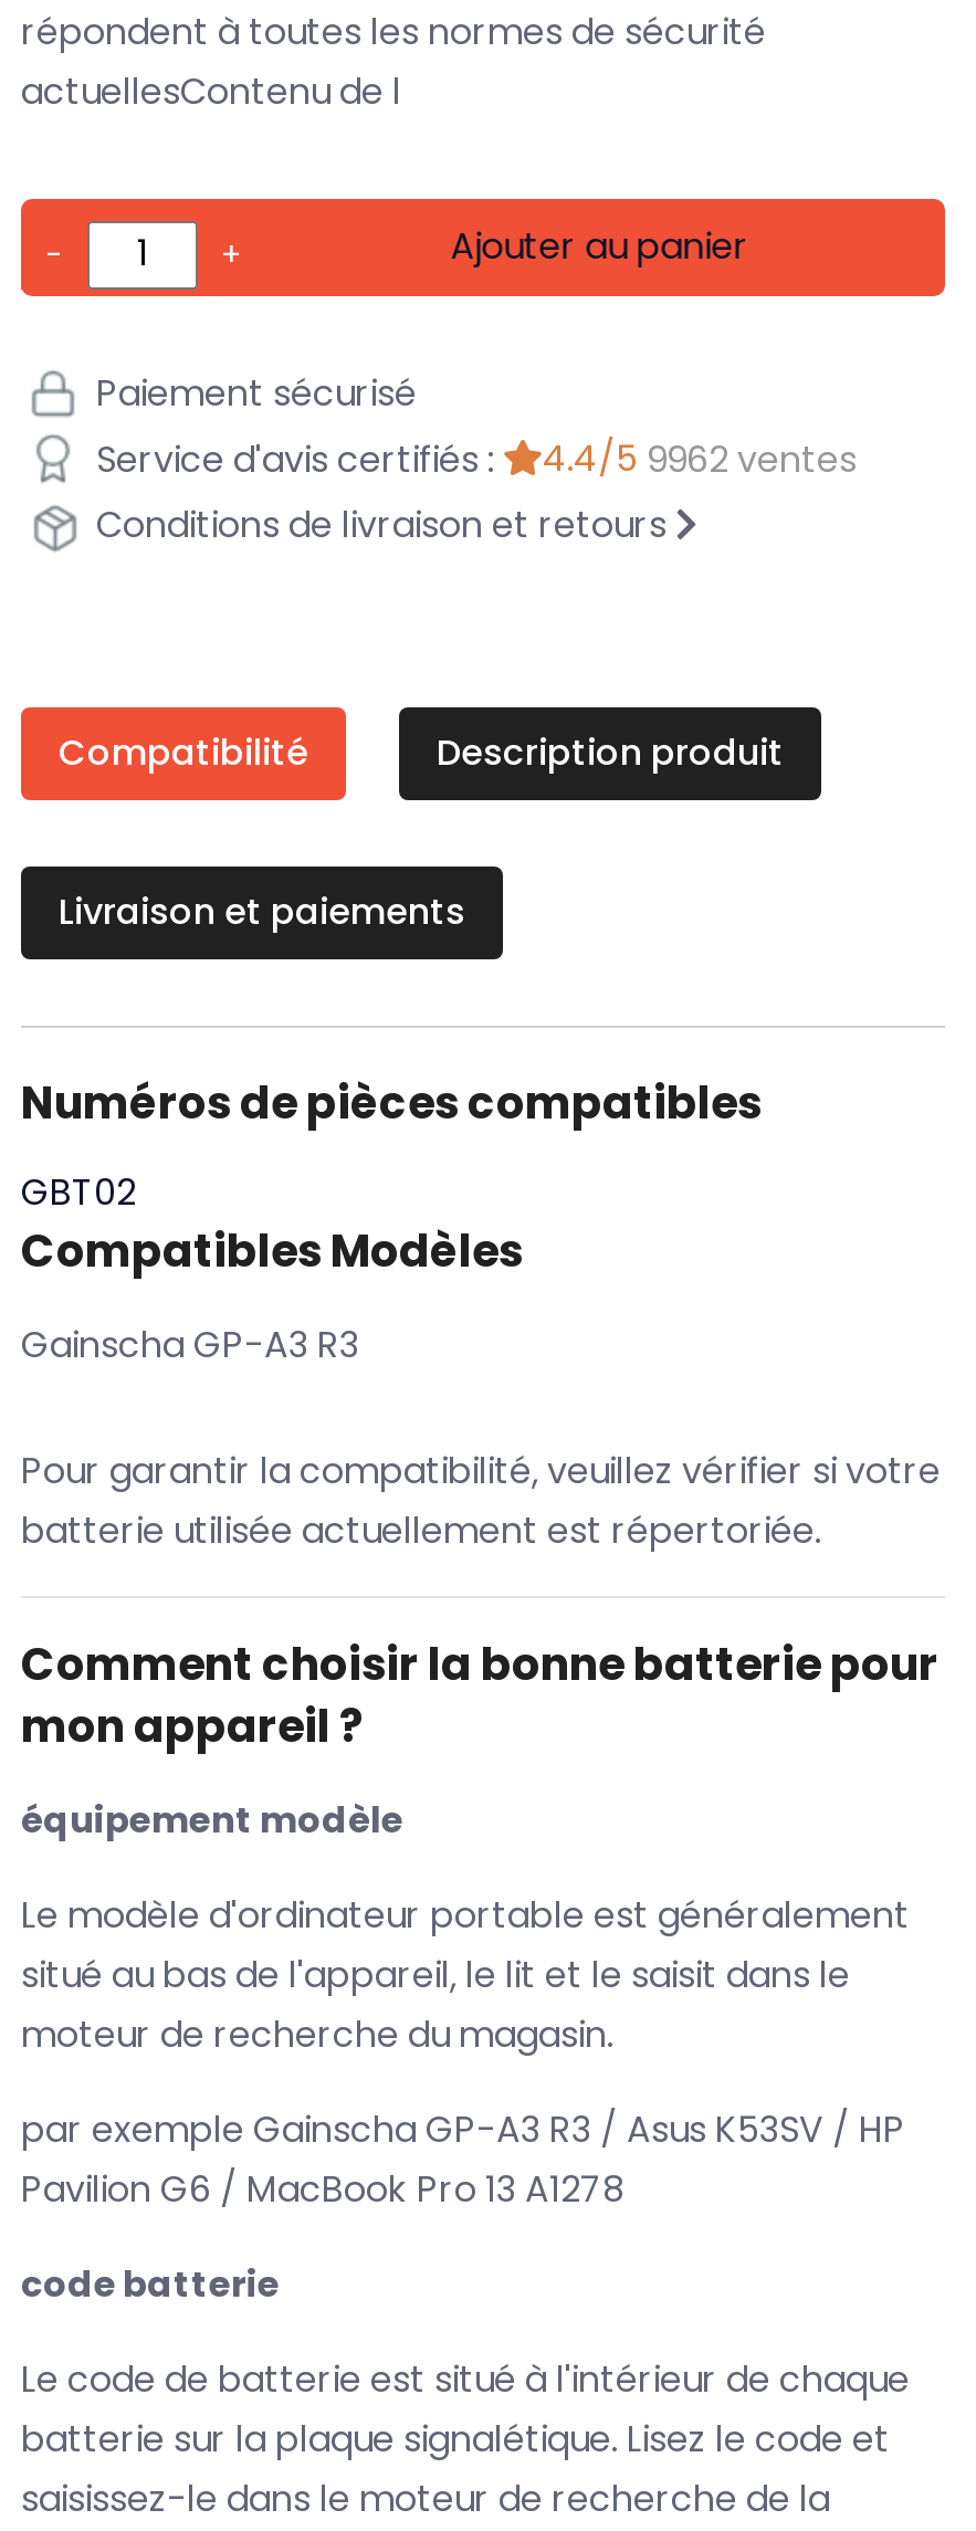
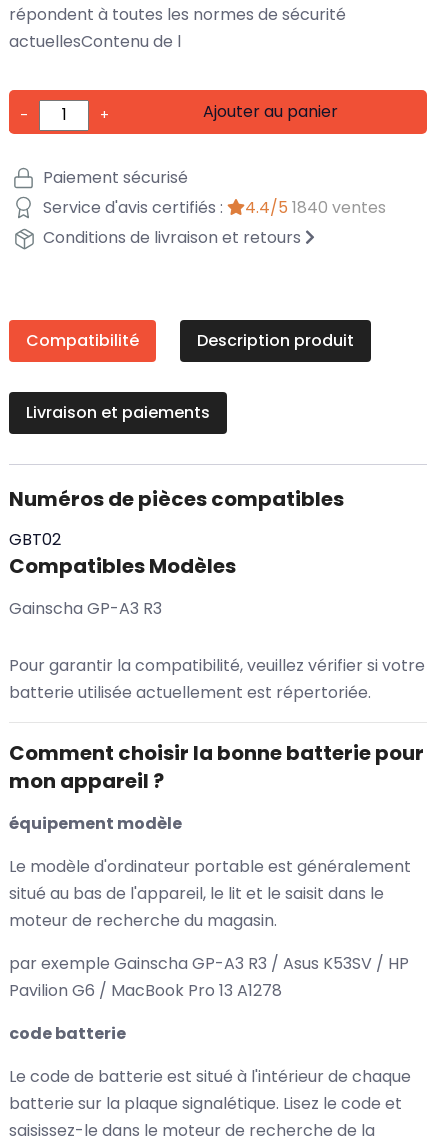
- Service d'avis certifiés : 4.4/5 9962 ventes
+ Service d'avis certifiés : 4.4/5 1840 ventes
